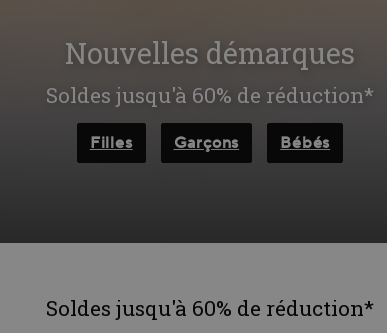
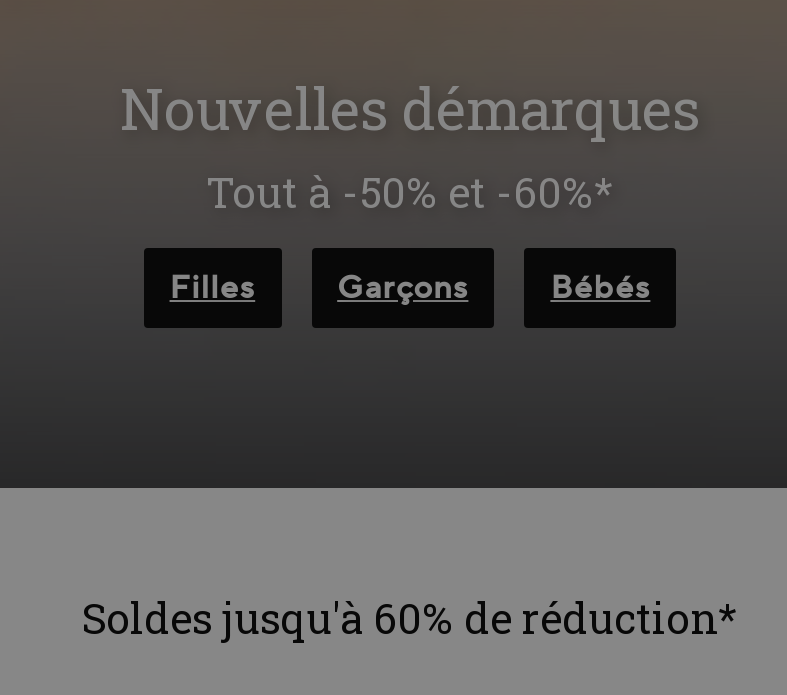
- Soldes jusqu'à 60% de réduction*
+ Tout à -50% et -60%*
